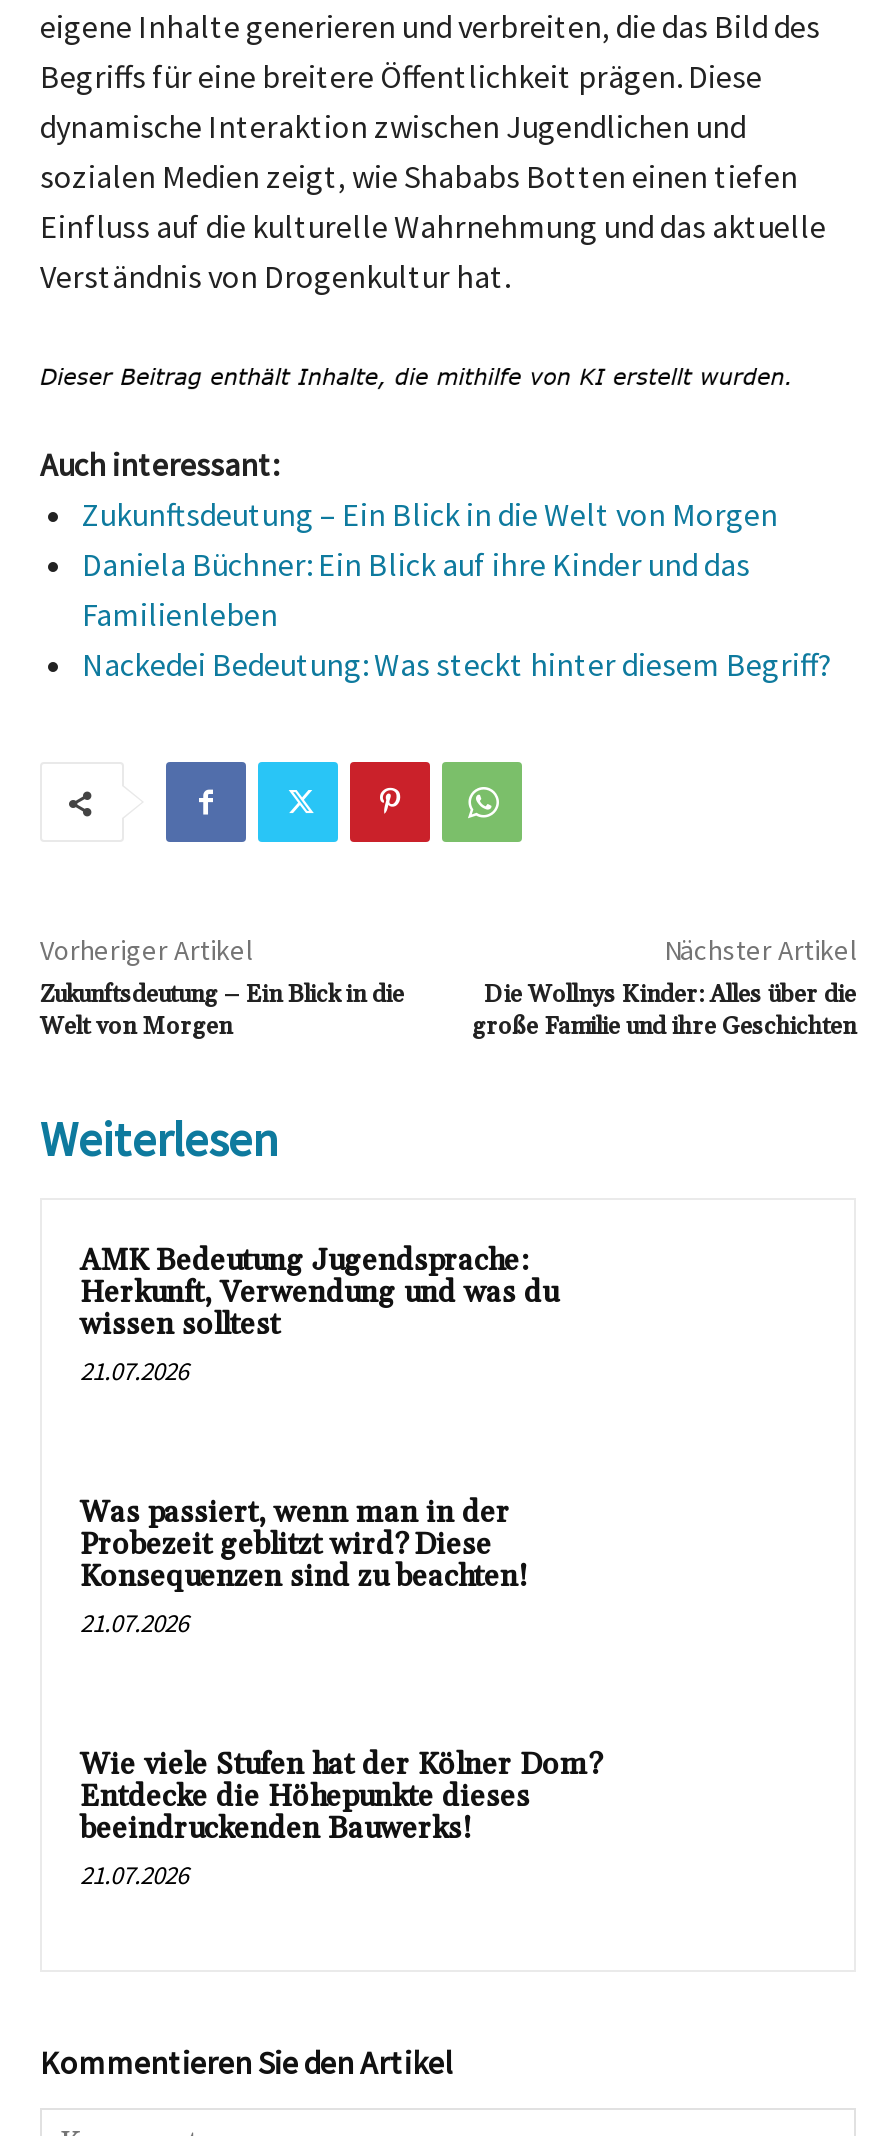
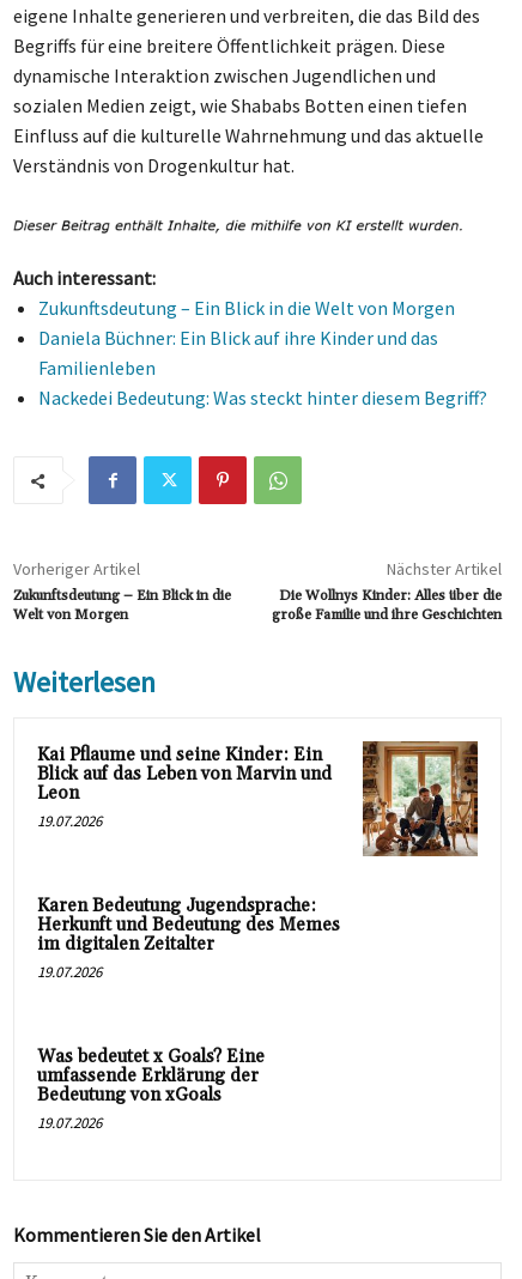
+ [image]

- AMK Bedeutung Jugendsprache:
- Herkunft, Verwendung und was du
- wissen solltest
- 21.07.2026
+ Kai Pflaume und seine Kinder: Ein
+ Blick auf das Leben von Marvin und
+ Leon
+ 19.07.2026

- Was passiert, wenn man in der
- Probezeit geblitzt wird? Diese
- Konsequenzen sind zu beachten!
- 21.07.2026
+ Karen Bedeutung Jugendsprache:
+ Herkunft und Bedeutung des Memes
+ im digitalen Zeitalter
+ 19.07.2026

- Wie viele Stufen hat der Kölner Dom?
- Entdecke die Höhepunkte dieses
- beeindruckenden Bauwerks!
- 21.07.2026
+ Was bedeutet x Goals? Eine
+ umfassende Erklärung der
+ Bedeutung von xGoals
+ 19.07.2026
